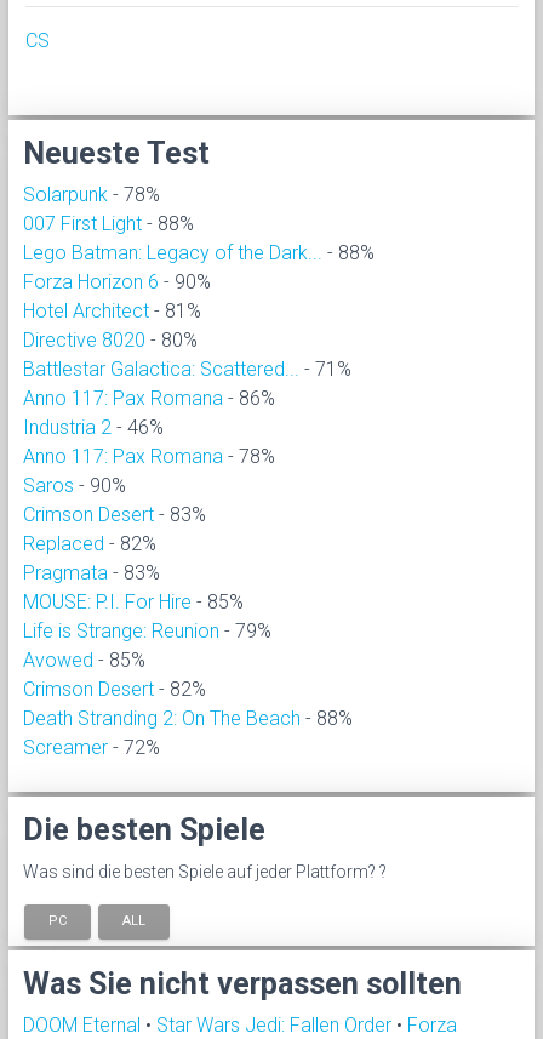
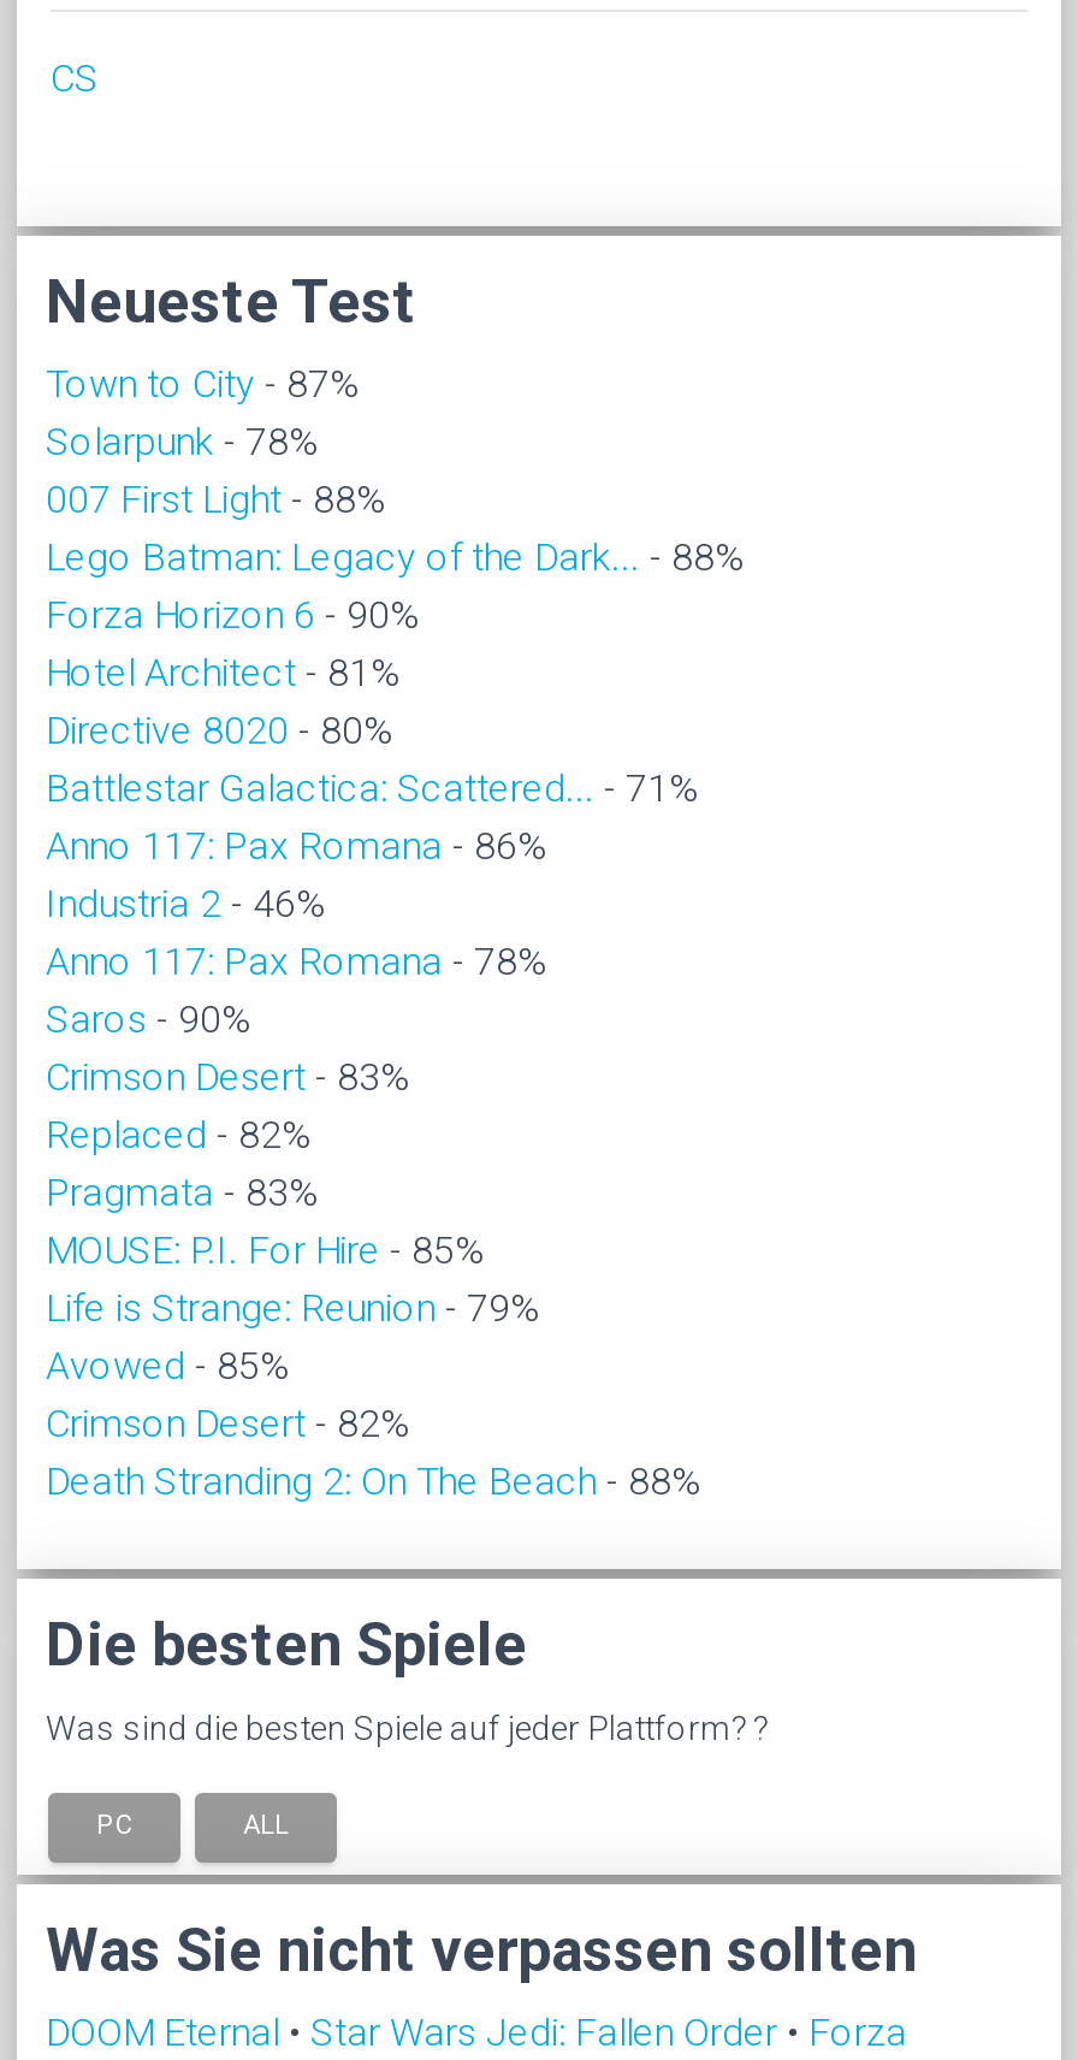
+ Town to City - 87%

moved down: Solarpunk - 78% | 007 First Light - 88% | Lego Batman: Legacy of the Dark... - 88% | ... | Crimson Desert - 82% | Death Stranding 2: On The Beach - 88%

- Screamer - 72%
